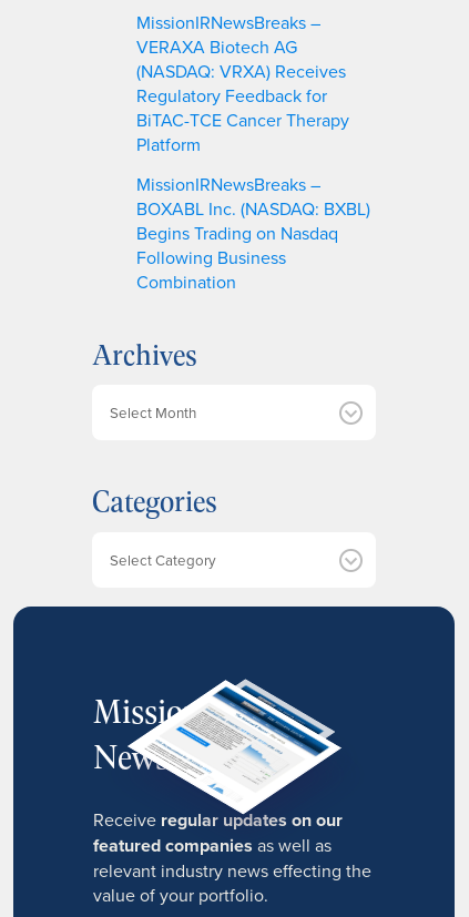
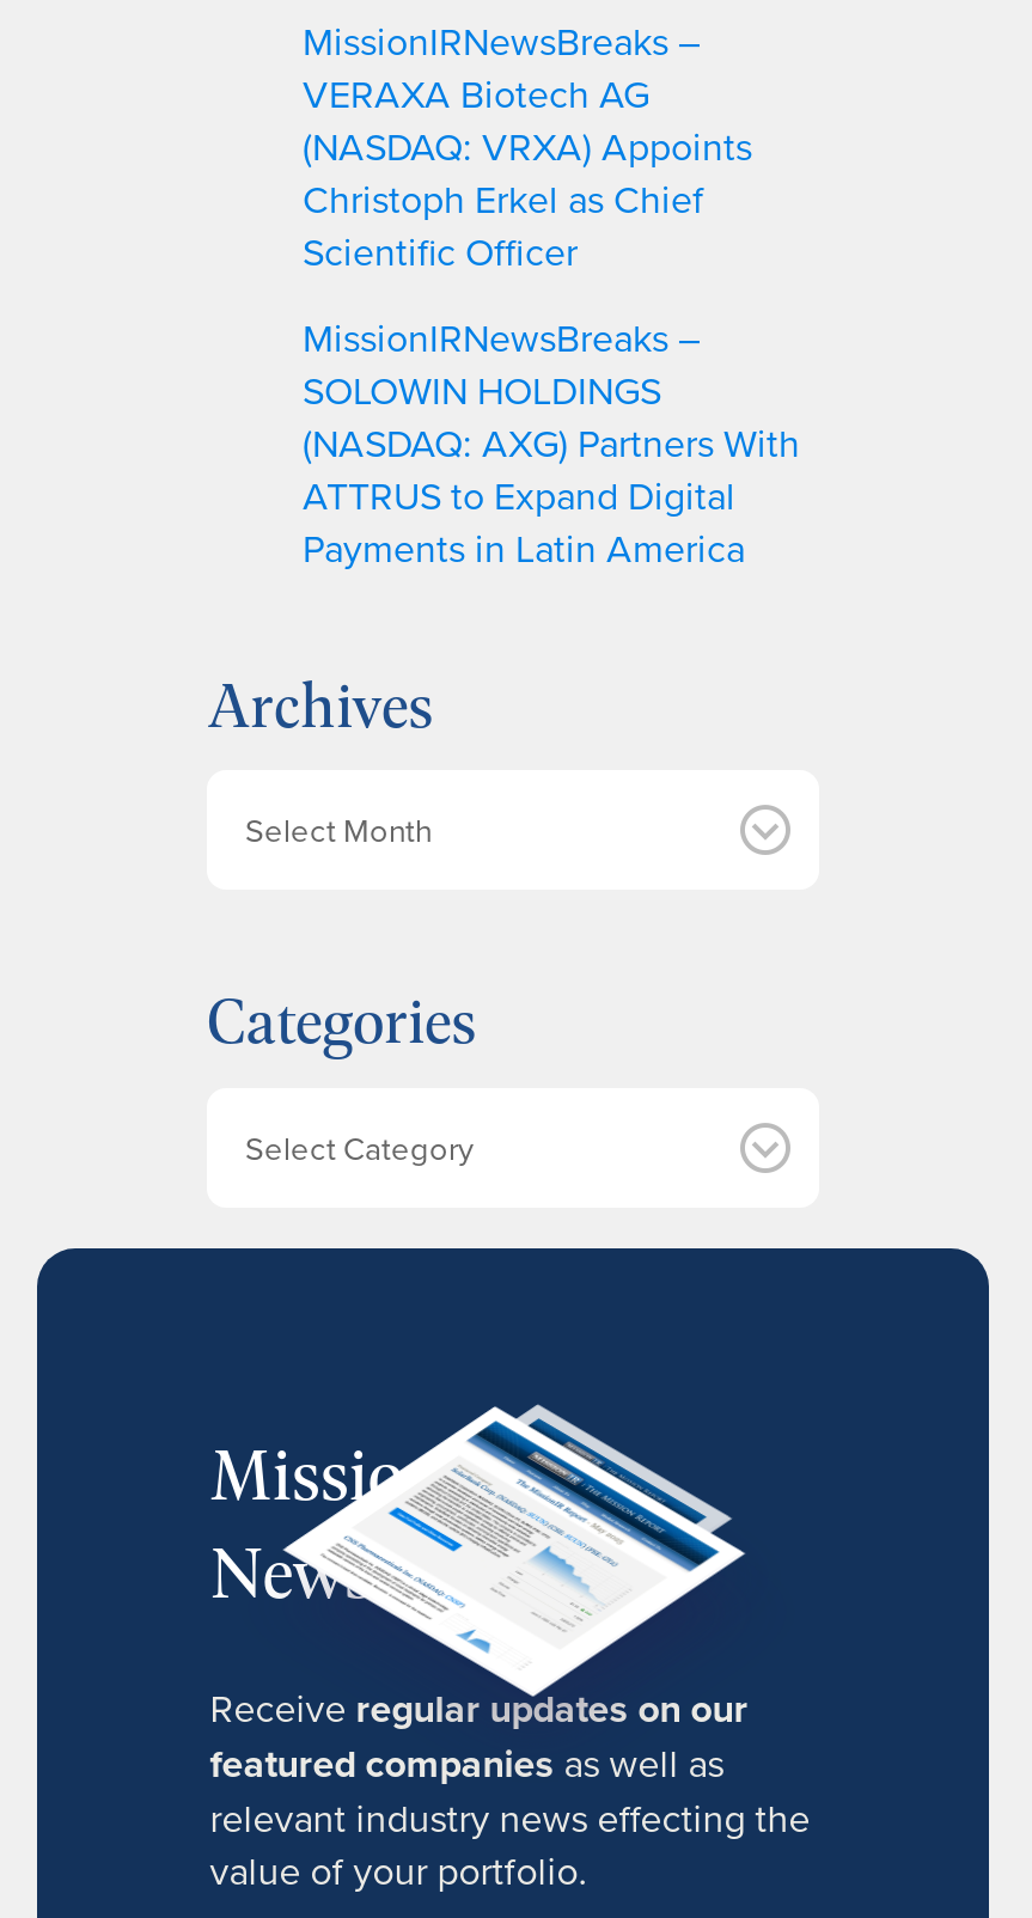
- (NASDAQ: VRXA) Receives
- Regulatory Feedback for
- BiTAC-TCE Cancer Therapy
- Platform
+ (NASDAQ: VRXA) Appoints
+ Christoph Erkel as Chief
+ Scientific Officer

- BOXABL Inc. (NASDAQ: BXBL)
- Begins Trading on Nasdaq
- Following Business
- Combination
+ SOLOWIN HOLDINGS
+ (NASDAQ: AXG) Partners With
+ ATTRUS to Expand Digital
+ Payments in Latin America
